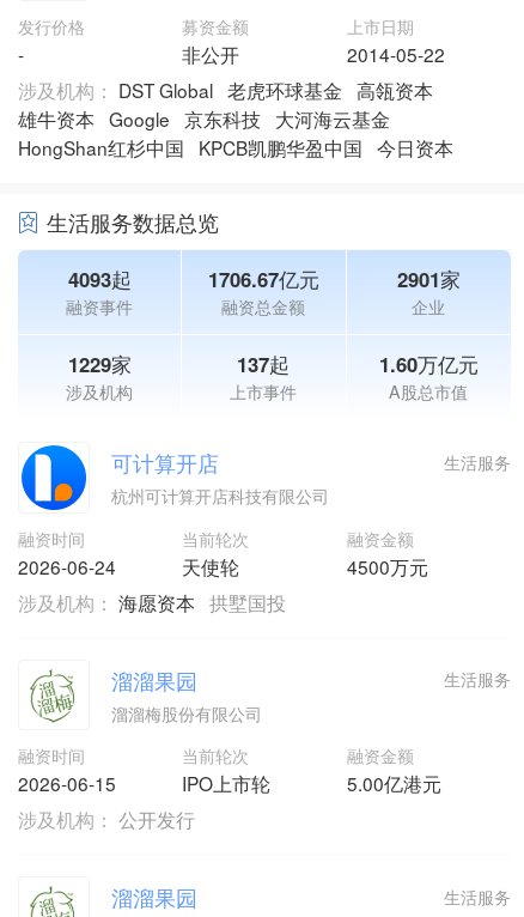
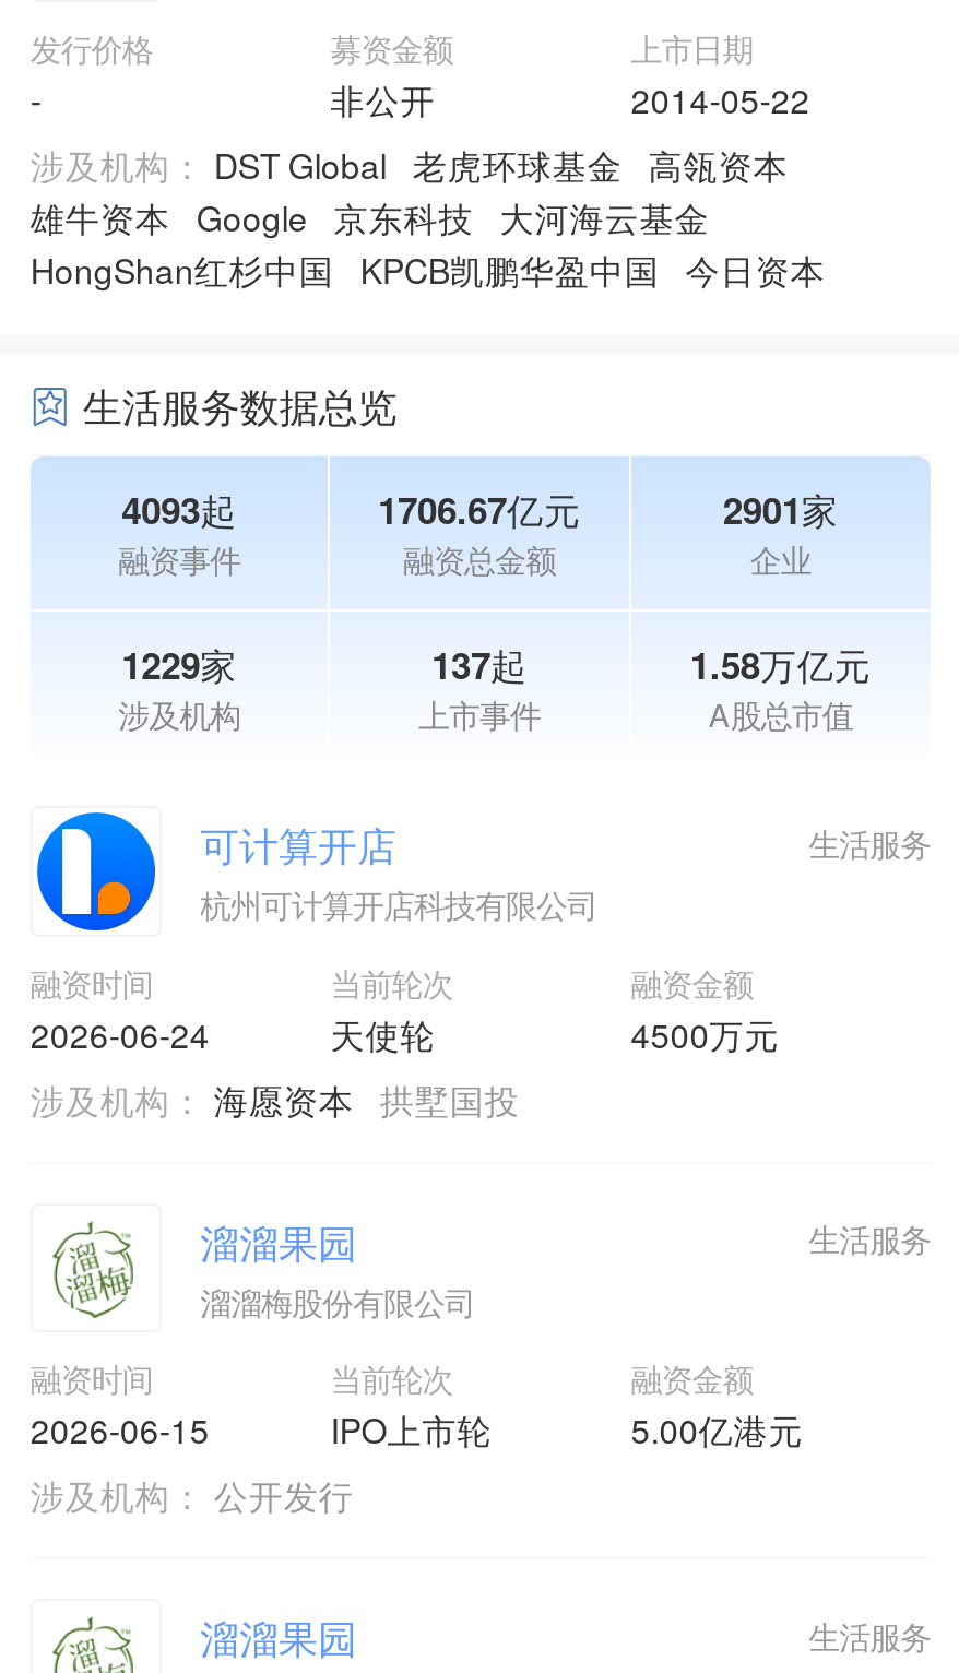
- 1.60万亿元
+ 1.58万亿元
